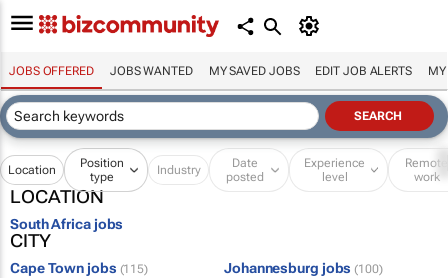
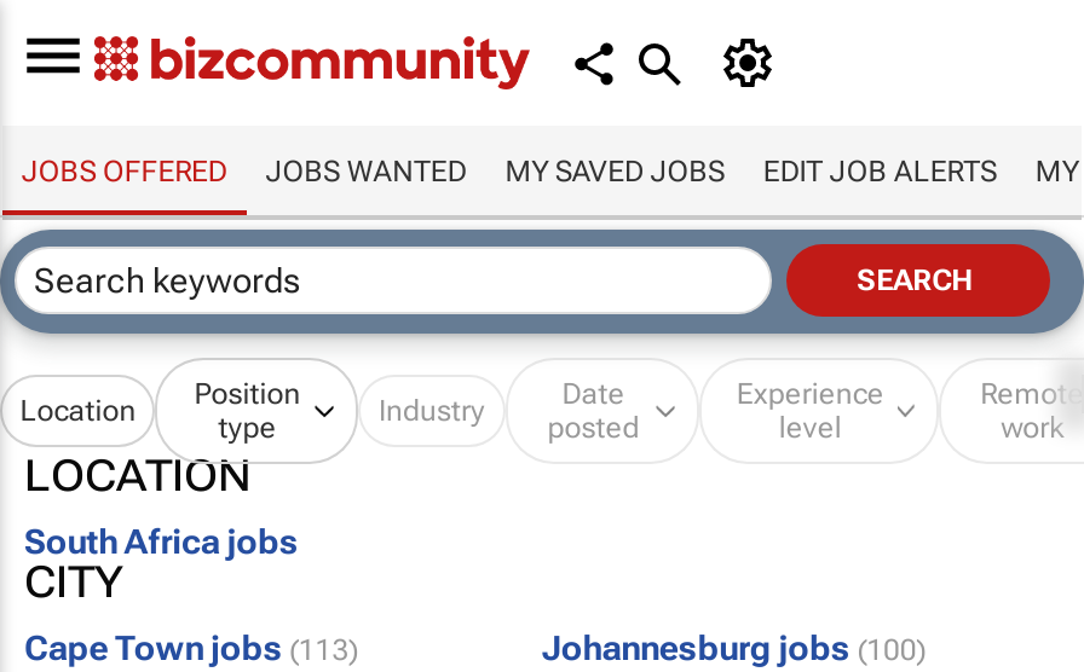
- Cape Town jobs (115)
+ Cape Town jobs (113)
